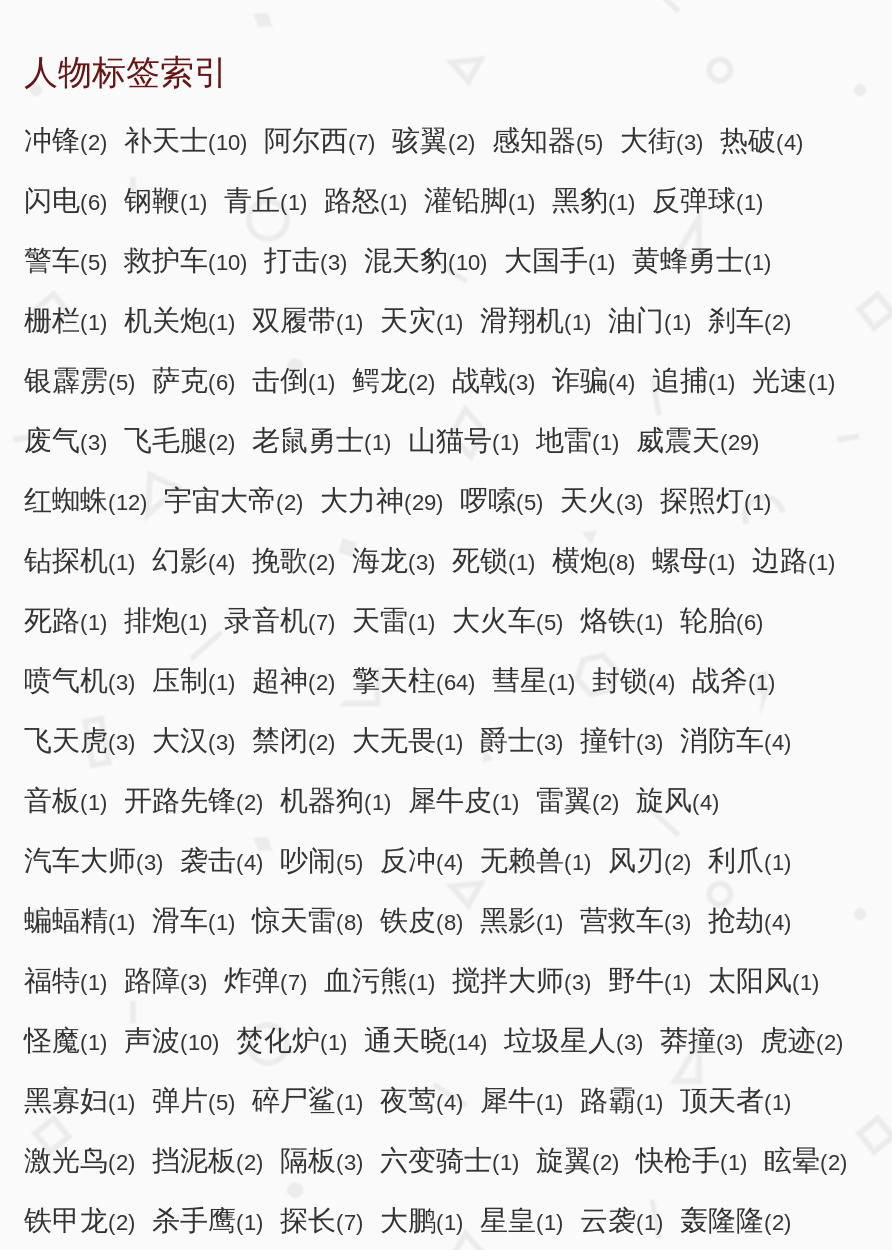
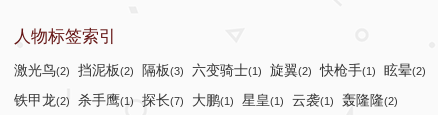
- 冲锋(2) 补天士(10) 阿尔西(7) 骇翼(2) 感知器(5) 大街(3) 热破(4)
- 闪电(6) 钢鞭(1) 青丘(1) 路怒(1) 灌铅脚(1) 黑豹(1) 反弹球(1)
- 警车(5) 救护车(10) 打击(3) 混天豹(10) 大国手(1) 黄蜂勇士(1)
- 栅栏(1) 机关炮(1) 双履带(1) 天灾(1) 滑翔机(1) 油门(1) 刹车(2)
- 银霹雳(5) 萨克(6) 击倒(1) 鳄龙(2) 战戟(3) 诈骗(4) 追捕(1) 光速(1)
- 废气(3) 飞毛腿(2) 老鼠勇士(1) 山猫号(1) 地雷(1) 威震天(29)
- 红蜘蛛(12) 宇宙大帝(2) 大力神(29) 啰嗦(5) 天火(3) 探照灯(1)
- 钻探机(1) 幻影(4) 挽歌(2) 海龙(3) 死锁(1) 横炮(8) 螺母(1) 边路(1)
- 死路(1) 排炮(1) 录音机(7) 天雷(1) 大火车(5) 烙铁(1) 轮胎(6)
- 喷气机(3) 压制(1) 超神(2) 擎天柱(64) 彗星(1) 封锁(4) 战斧(1)
- 飞天虎(3) 大汉(3) 禁闭(2) 大无畏(1) 爵士(3) 撞针(3) 消防车(4)
- 音板(1) 开路先锋(2) 机器狗(1) 犀牛皮(1) 雷翼(2) 旋风(4)
- 汽车大师(3) 袭击(4) 吵闹(5) 反冲(4) 无赖兽(1) 风刃(2) 利爪(1)
- 蝙蝠精(1) 滑车(1) 惊天雷(8) 铁皮(8) 黑影(1) 营救车(3) 抢劫(4)
- 福特(1) 路障(3) 炸弹(7) 血污熊(1) 搅拌大师(3) 野牛(1) 太阳风(1)
- 怪魔(1) 声波(10) 焚化炉(1) 通天晓(14) 垃圾星人(3) 莽撞(3) 虎迹(2)
- 黑寡妇(1) 弹片(5) 碎尸鲨(1) 夜莺(4) 犀牛(1) 路霸(1) 顶天者(1)
